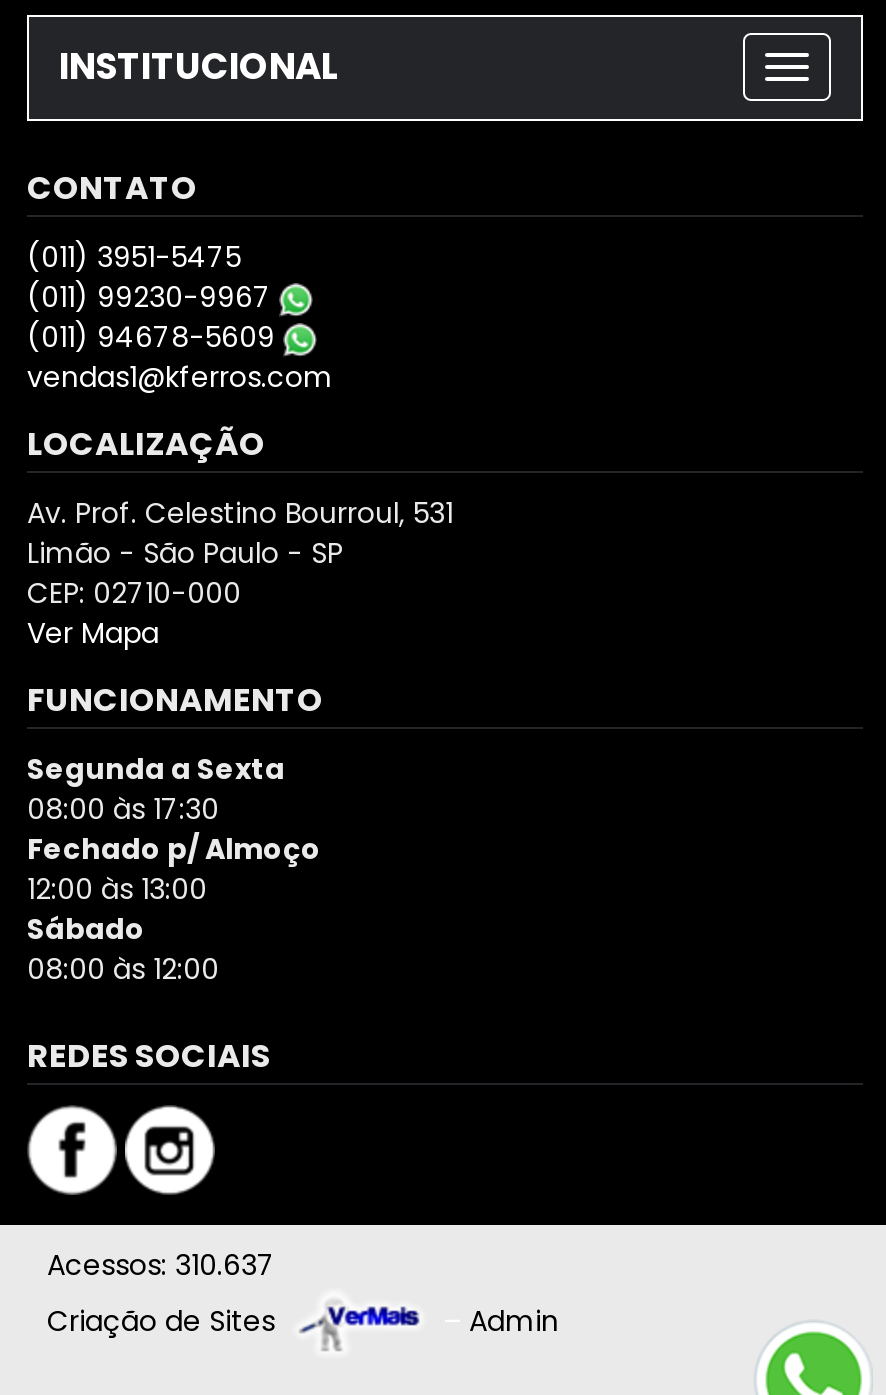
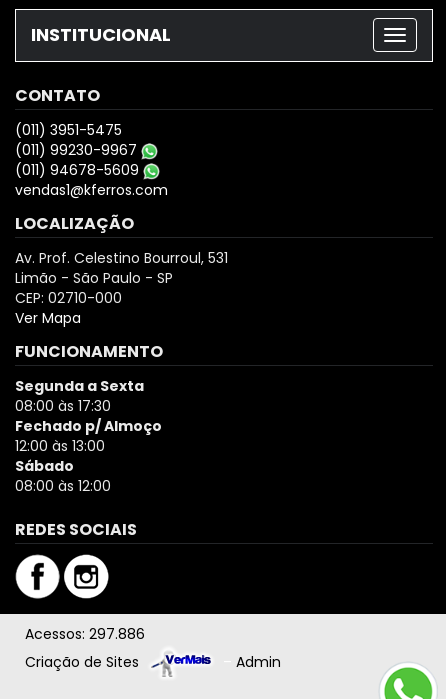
- Acessos: 310.637
+ Acessos: 297.886
